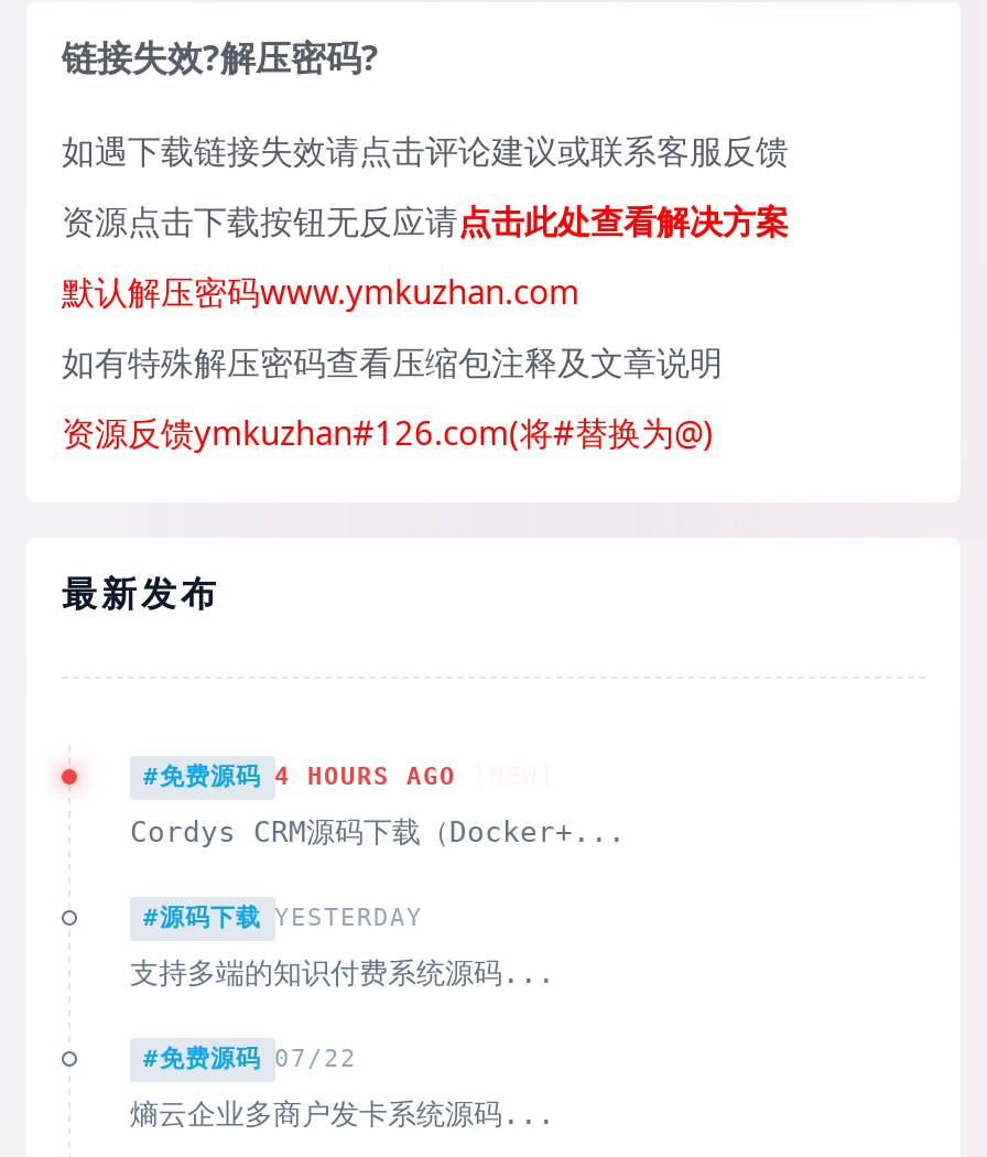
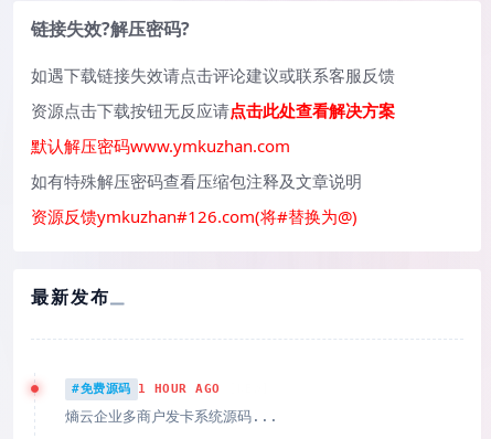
- #免费源码 4 HOURS AGO
- Cordys CRM源码下载（Docker+...
- #源码下载 YESTERDAY
- 支持多端的知识付费系统源码...
- #免费源码 07/22
+ #免费源码 1 HOUR AGO
